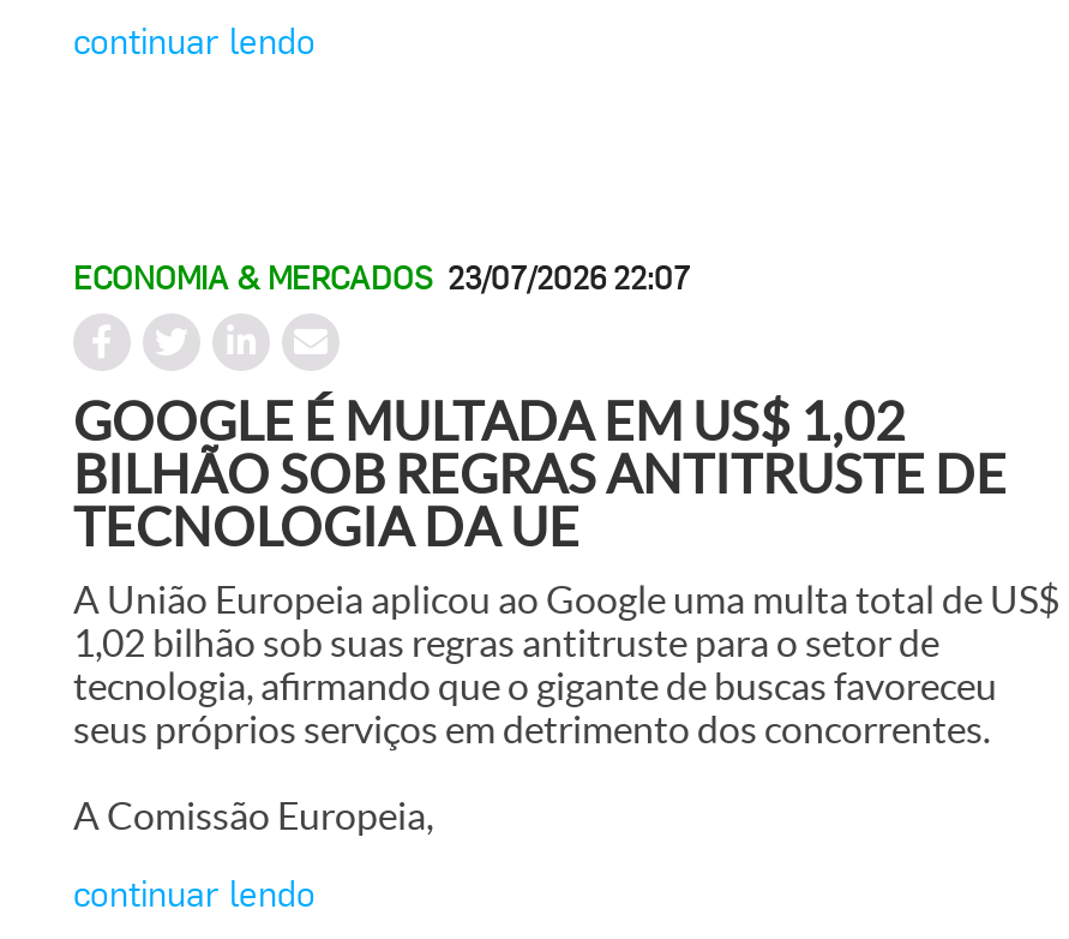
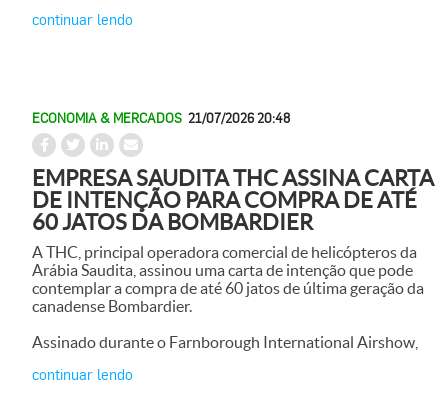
- ECONOMIA & MERCADOS 23/07/2026 22:07
+ ECONOMIA & MERCADOS 21/07/2026 20:48

- GOOGLE É MULTADA EM US$ 1,02
- BILHÃO SOB REGRAS ANTITRUSTE DE
- TECNOLOGIA DA UE
- A União Europeia aplicou ao Google uma multa total de US$
- 1,02 bilhão sob suas regras antitruste para o setor de
- tecnologia, afirmando que o gigante de buscas favoreceu
- seus próprios serviços em detrimento dos concorrentes.
+ EMPRESA SAUDITA THC ASSINA CARTA
+ DE INTENÇÃO PARA COMPRA DE ATÉ
+ 60 JATOS DA BOMBARDIER
+ A THC, principal operadora comercial de helicópteros da
+ Arábia Saudita, assinou uma carta de intenção que pode
+ contemplar a compra de até 60 jatos de última geração da
+ canadense Bombardier.

- A Comissão Europeia,
+ Assinado durante o Farnborough International Airshow,
